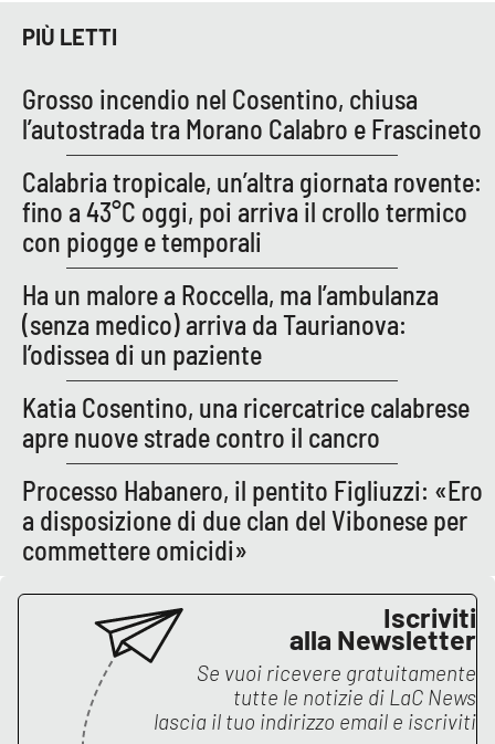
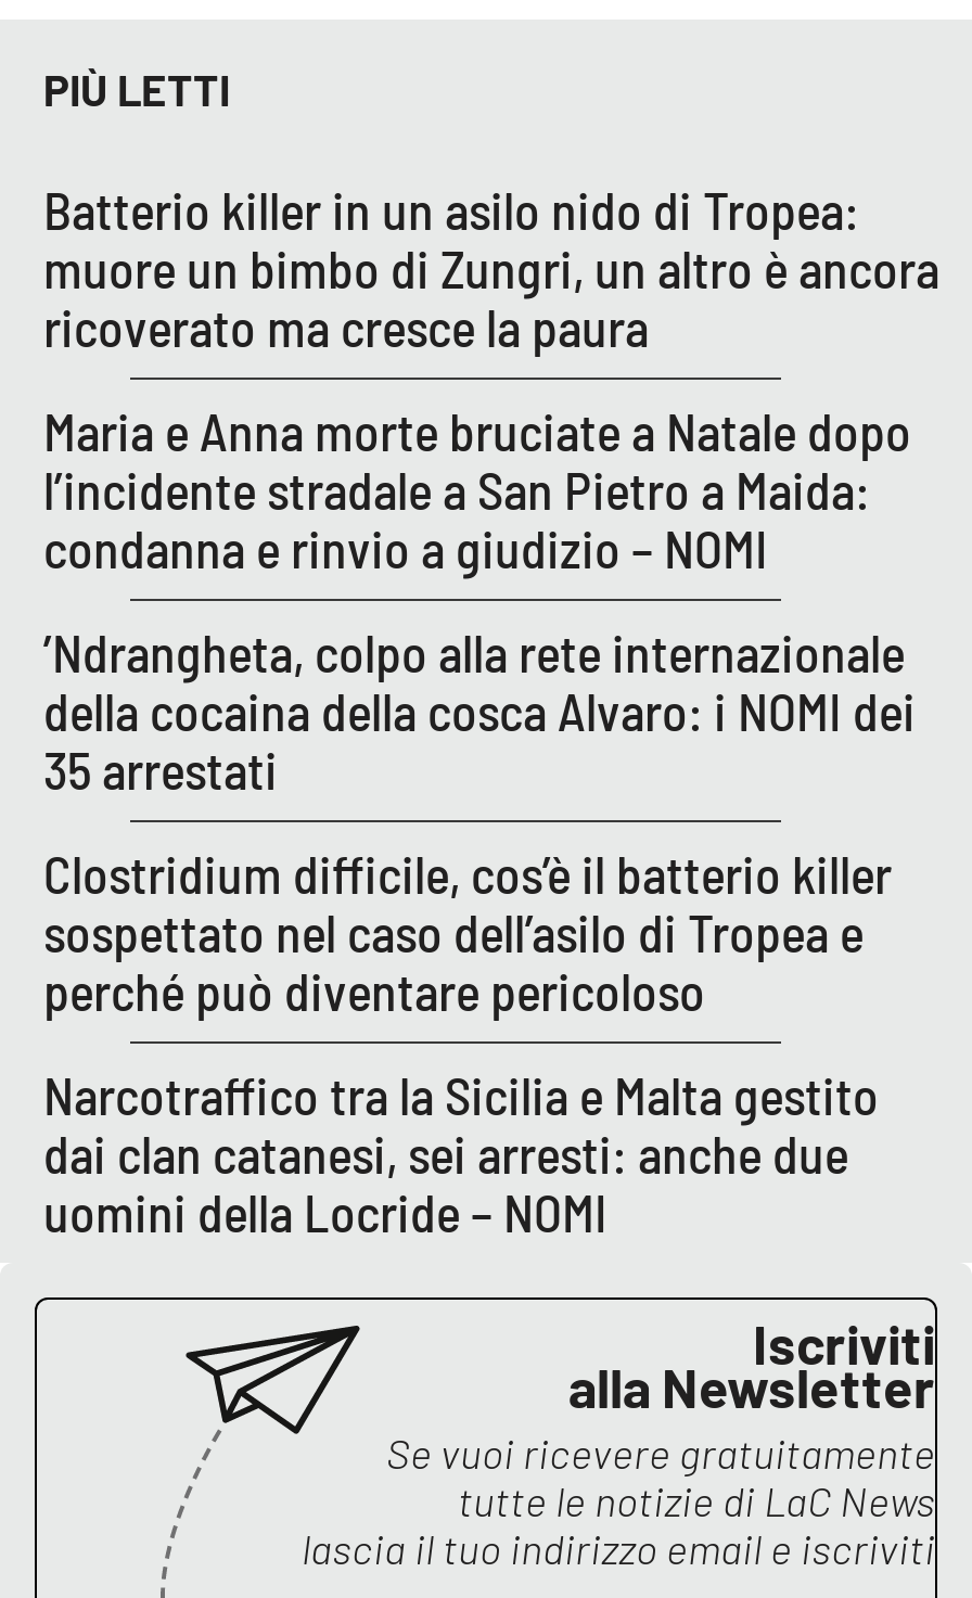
- Grosso incendio nel Cosentino, chiusa
- l’autostrada tra Morano Calabro e Frascineto
+ Batterio killer in un asilo nido di Tropea:
+ muore un bimbo di Zungri, un altro è ancora
+ ricoverato ma cresce la paura

- Calabria tropicale, un’altra giornata rovente:
- fino a 43°C oggi, poi arriva il crollo termico
- con piogge e temporali
+ Maria e Anna morte bruciate a Natale dopo
+ l’incidente stradale a San Pietro a Maida:
+ condanna e rinvio a giudizio – NOMI

- Ha un malore a Roccella, ma l’ambulanza
- (senza medico) arriva da Taurianova:
- l’odissea di un paziente
+ ’Ndrangheta, colpo alla rete internazionale
+ della cocaina della cosca Alvaro: i NOMI dei
+ 35 arrestati

- Katia Cosentino, una ricercatrice calabrese
- apre nuove strade contro il cancro
+ Clostridium difficile, cos’è il batterio killer
+ sospettato nel caso dell’asilo di Tropea e
+ perché può diventare pericoloso

- Processo Habanero, il pentito Figliuzzi: «Ero
- a disposizione di due clan del Vibonese per
- commettere omicidi»
+ Narcotraffico tra la Sicilia e Malta gestito
+ dai clan catanesi, sei arresti: anche due
+ uomini della Locride – NOMI
